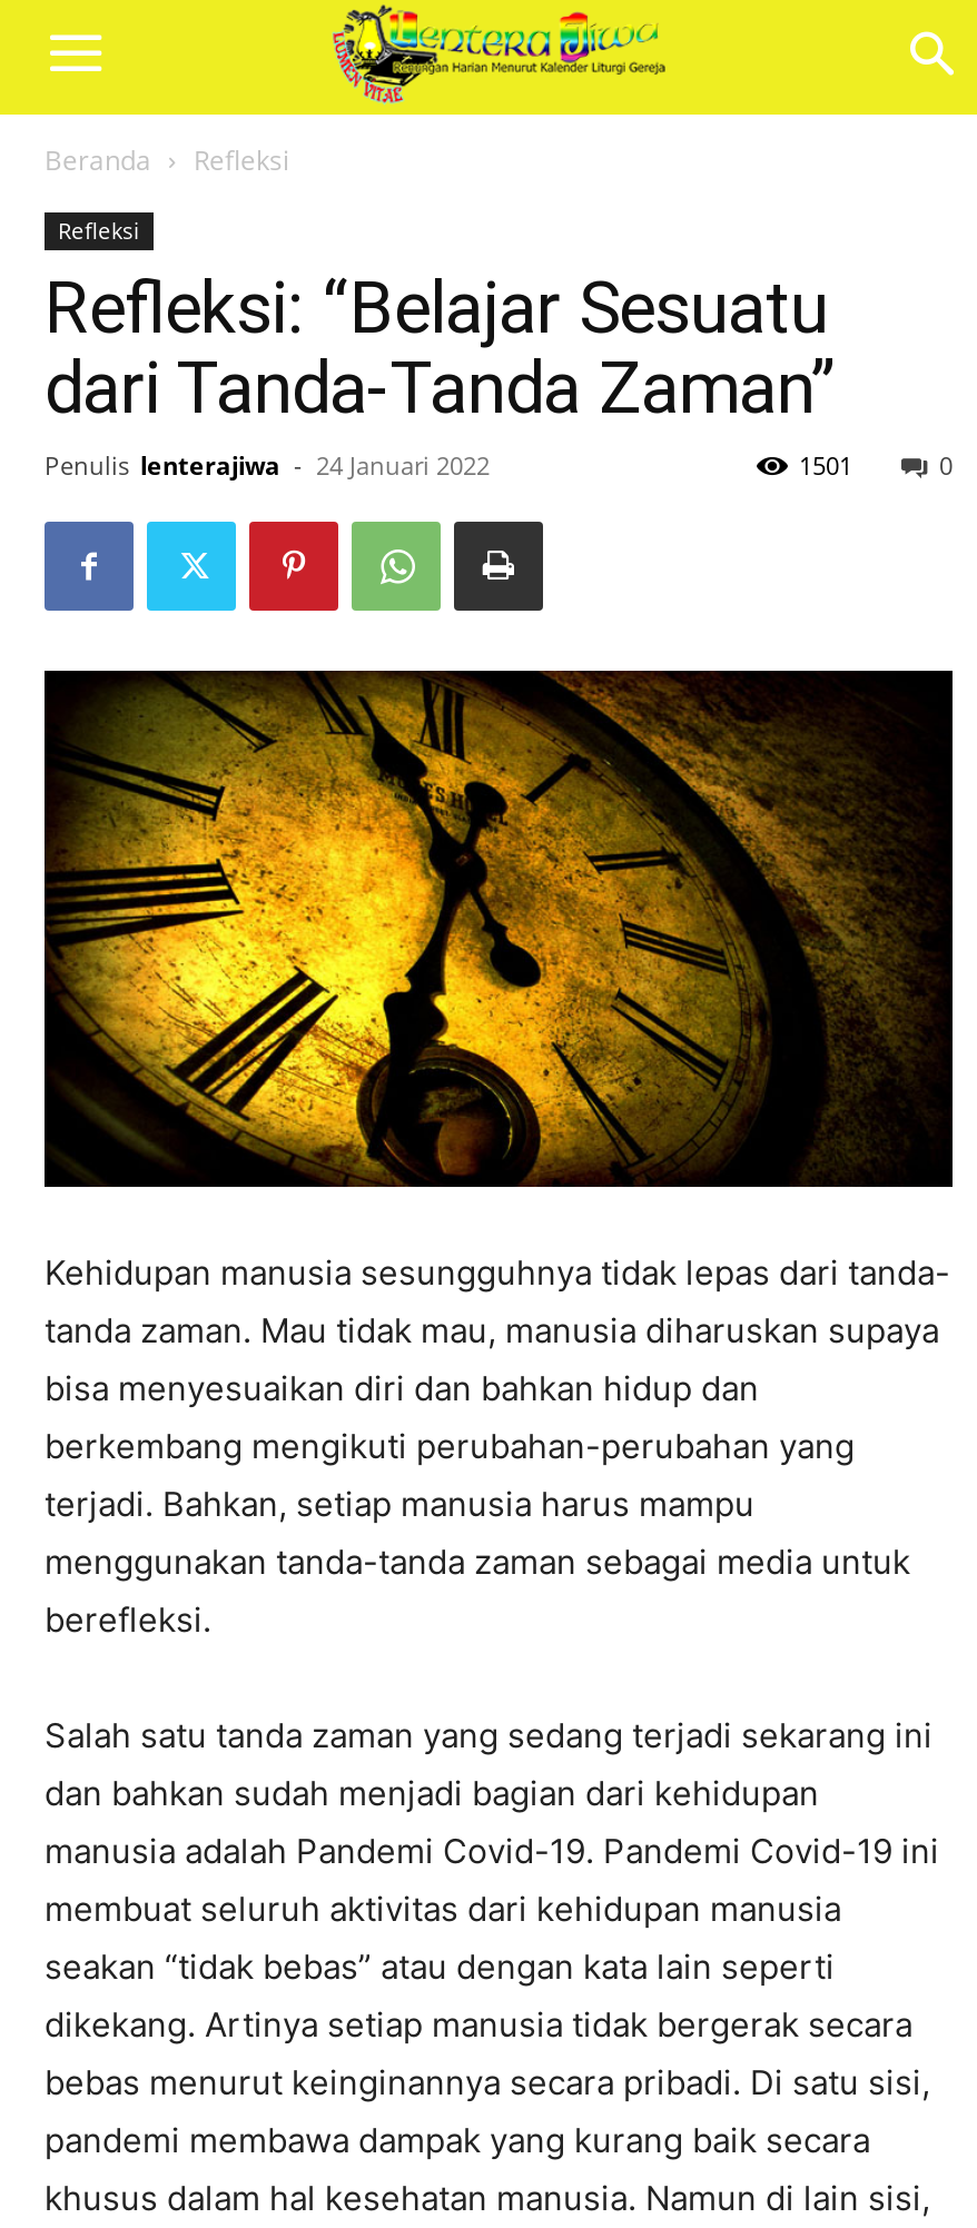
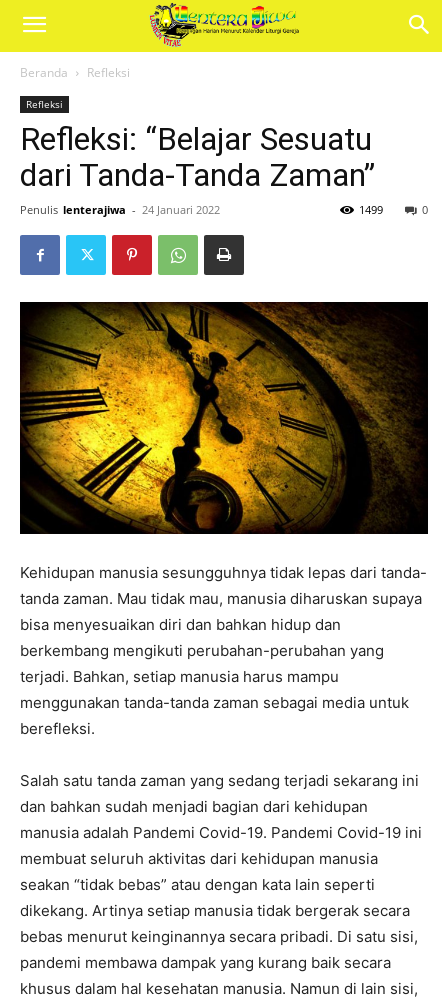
- 1501
+ 1499
